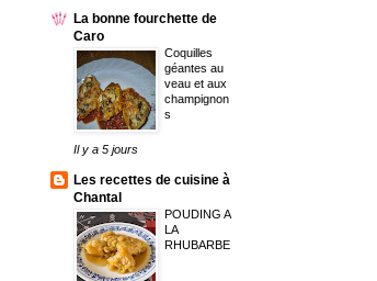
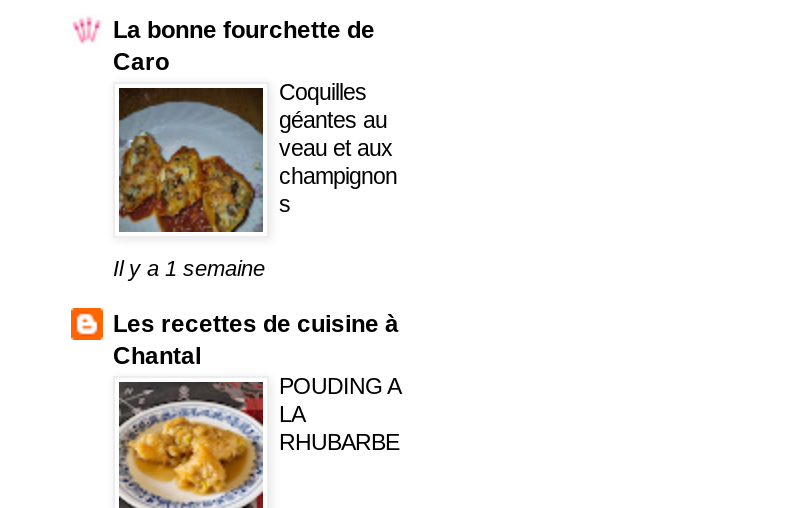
- Il y a 5 jours
+ Il y a 1 semaine
